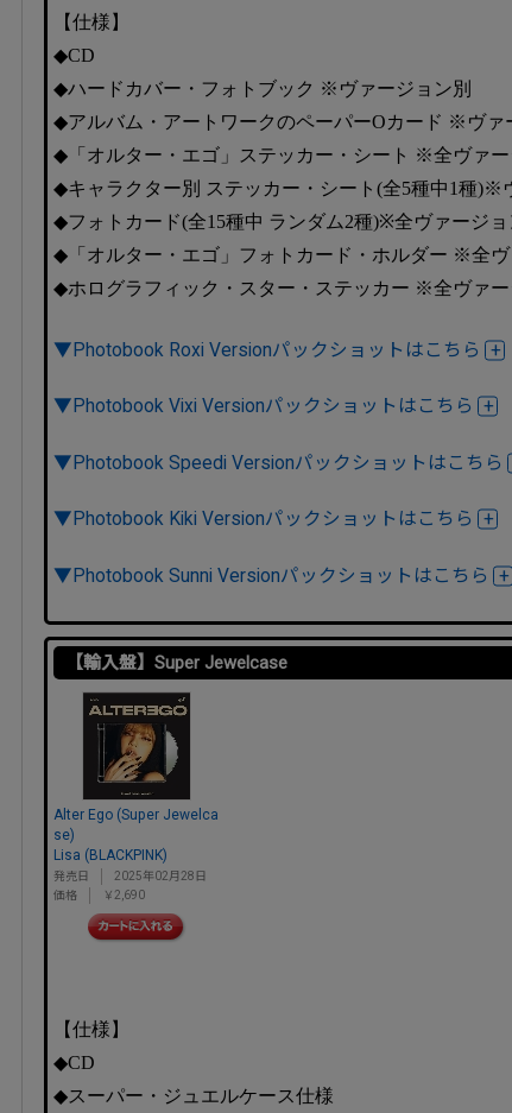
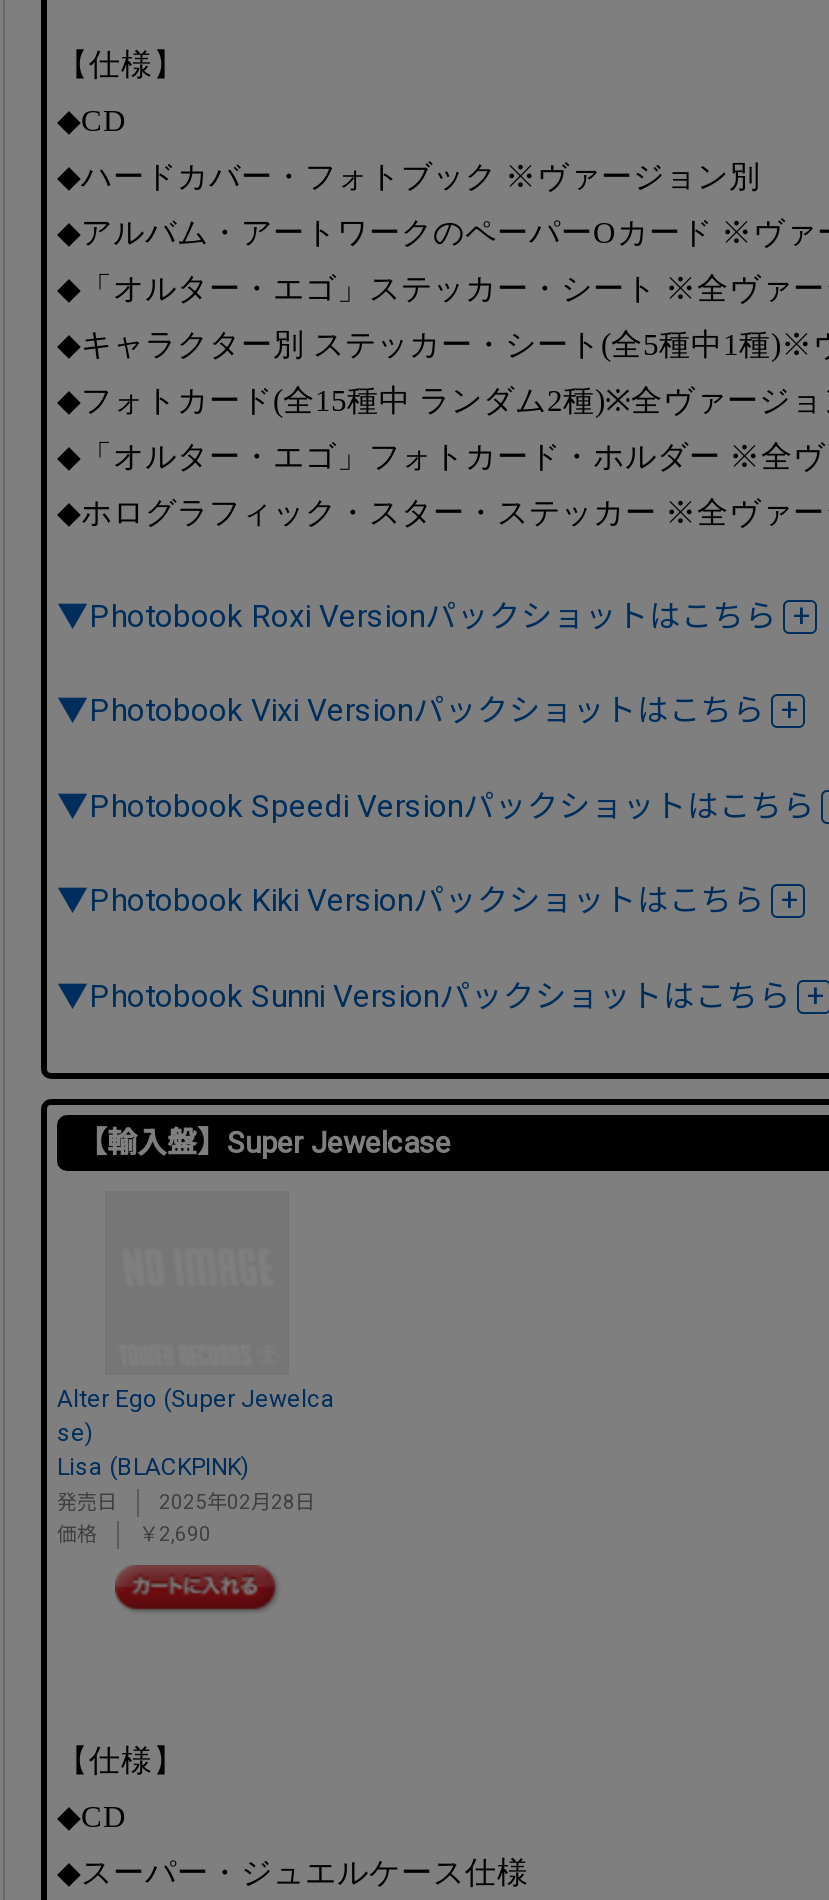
- [image]
